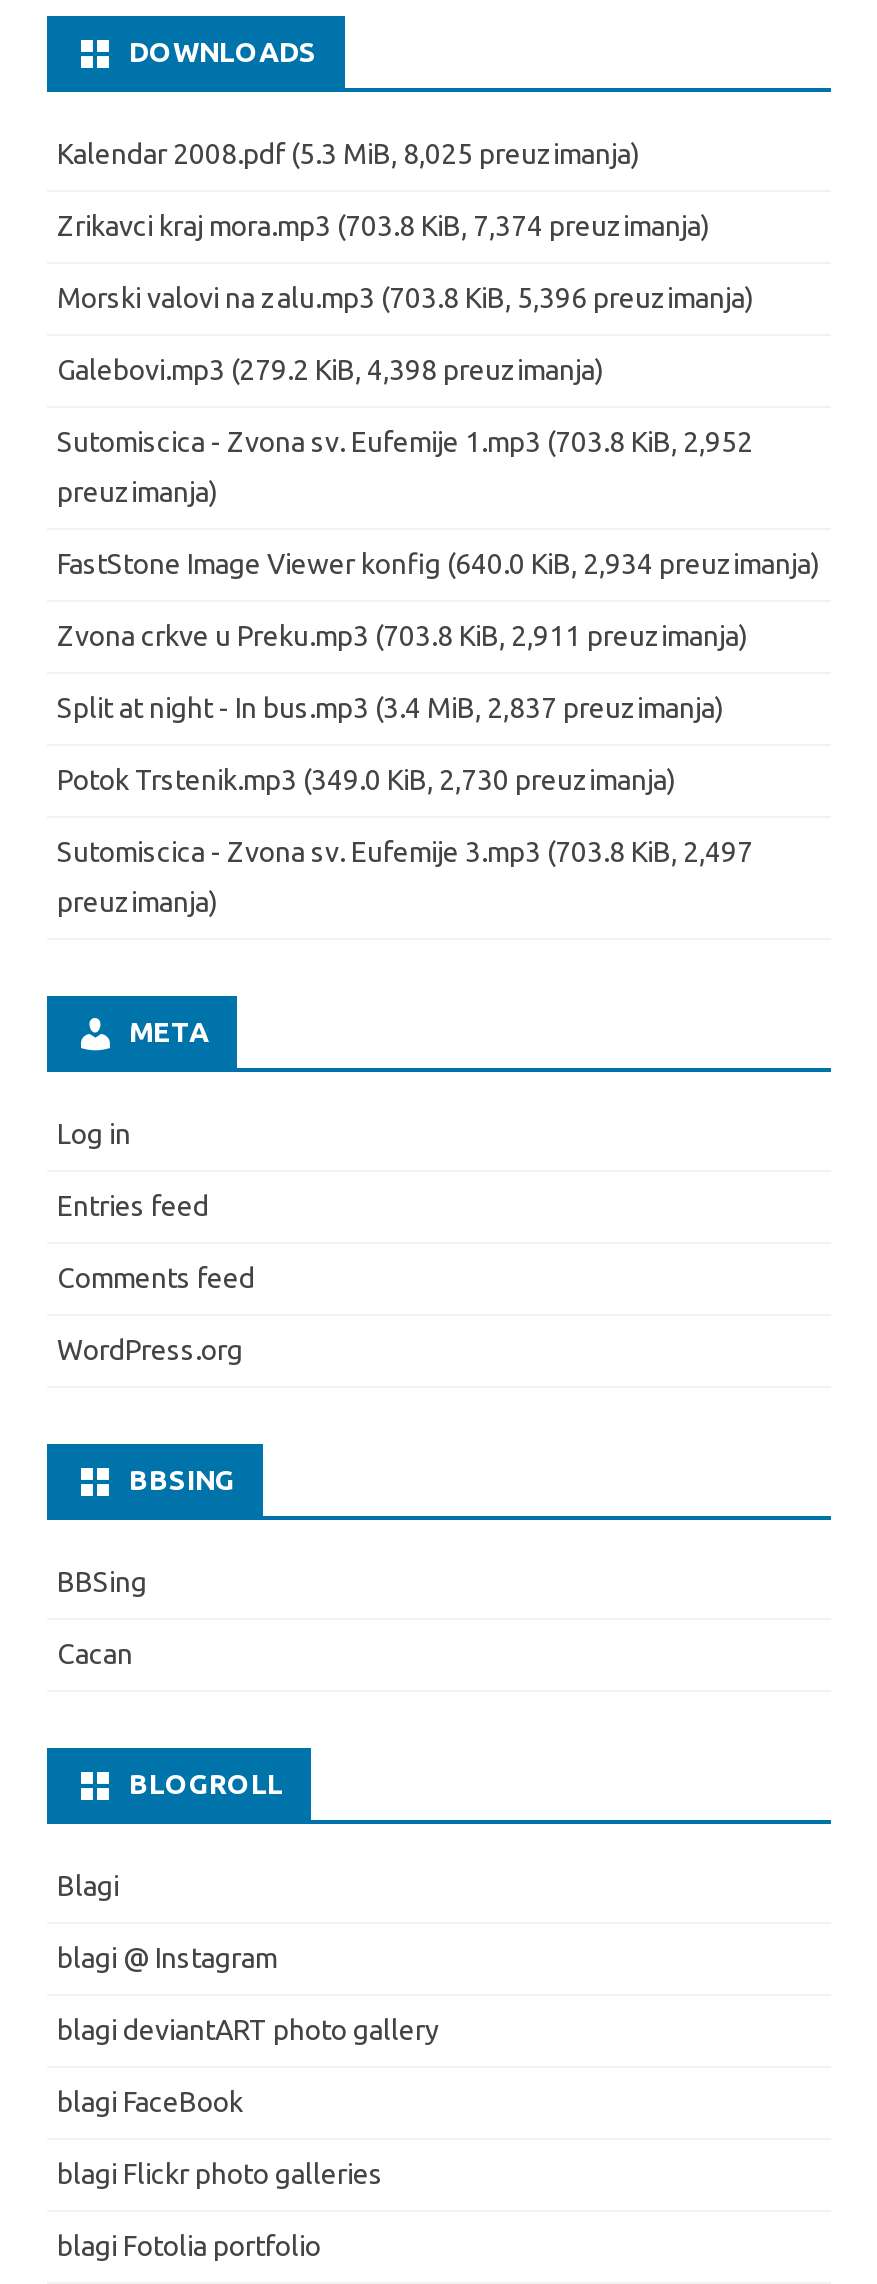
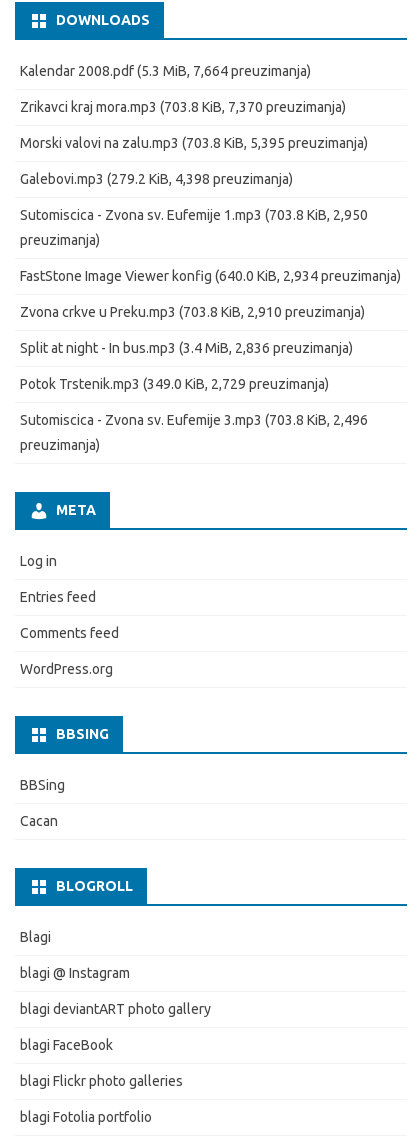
- Kalendar 2008.pdf (5.3 MiB, 8,025 preuzimanja)
+ Kalendar 2008.pdf (5.3 MiB, 7,664 preuzimanja)

- Zrikavci kraj mora.mp3 (703.8 KiB, 7,374 preuzimanja)
+ Zrikavci kraj mora.mp3 (703.8 KiB, 7,370 preuzimanja)

- Morski valovi na zalu.mp3 (703.8 KiB, 5,396 preuzimanja)
+ Morski valovi na zalu.mp3 (703.8 KiB, 5,395 preuzimanja)

- Sutomiscica - Zvona sv. Eufemije 1.mp3 (703.8 KiB, 2,952
+ Sutomiscica - Zvona sv. Eufemije 1.mp3 (703.8 KiB, 2,950

- Zvona crkve u Preku.mp3 (703.8 KiB, 2,911 preuzimanja)
+ Zvona crkve u Preku.mp3 (703.8 KiB, 2,910 preuzimanja)

- Split at night - In bus.mp3 (3.4 MiB, 2,837 preuzimanja)
+ Split at night - In bus.mp3 (3.4 MiB, 2,836 preuzimanja)

- Potok Trstenik.mp3 (349.0 KiB, 2,730 preuzimanja)
+ Potok Trstenik.mp3 (349.0 KiB, 2,729 preuzimanja)

- Sutomiscica - Zvona sv. Eufemije 3.mp3 (703.8 KiB, 2,497
+ Sutomiscica - Zvona sv. Eufemije 3.mp3 (703.8 KiB, 2,496
